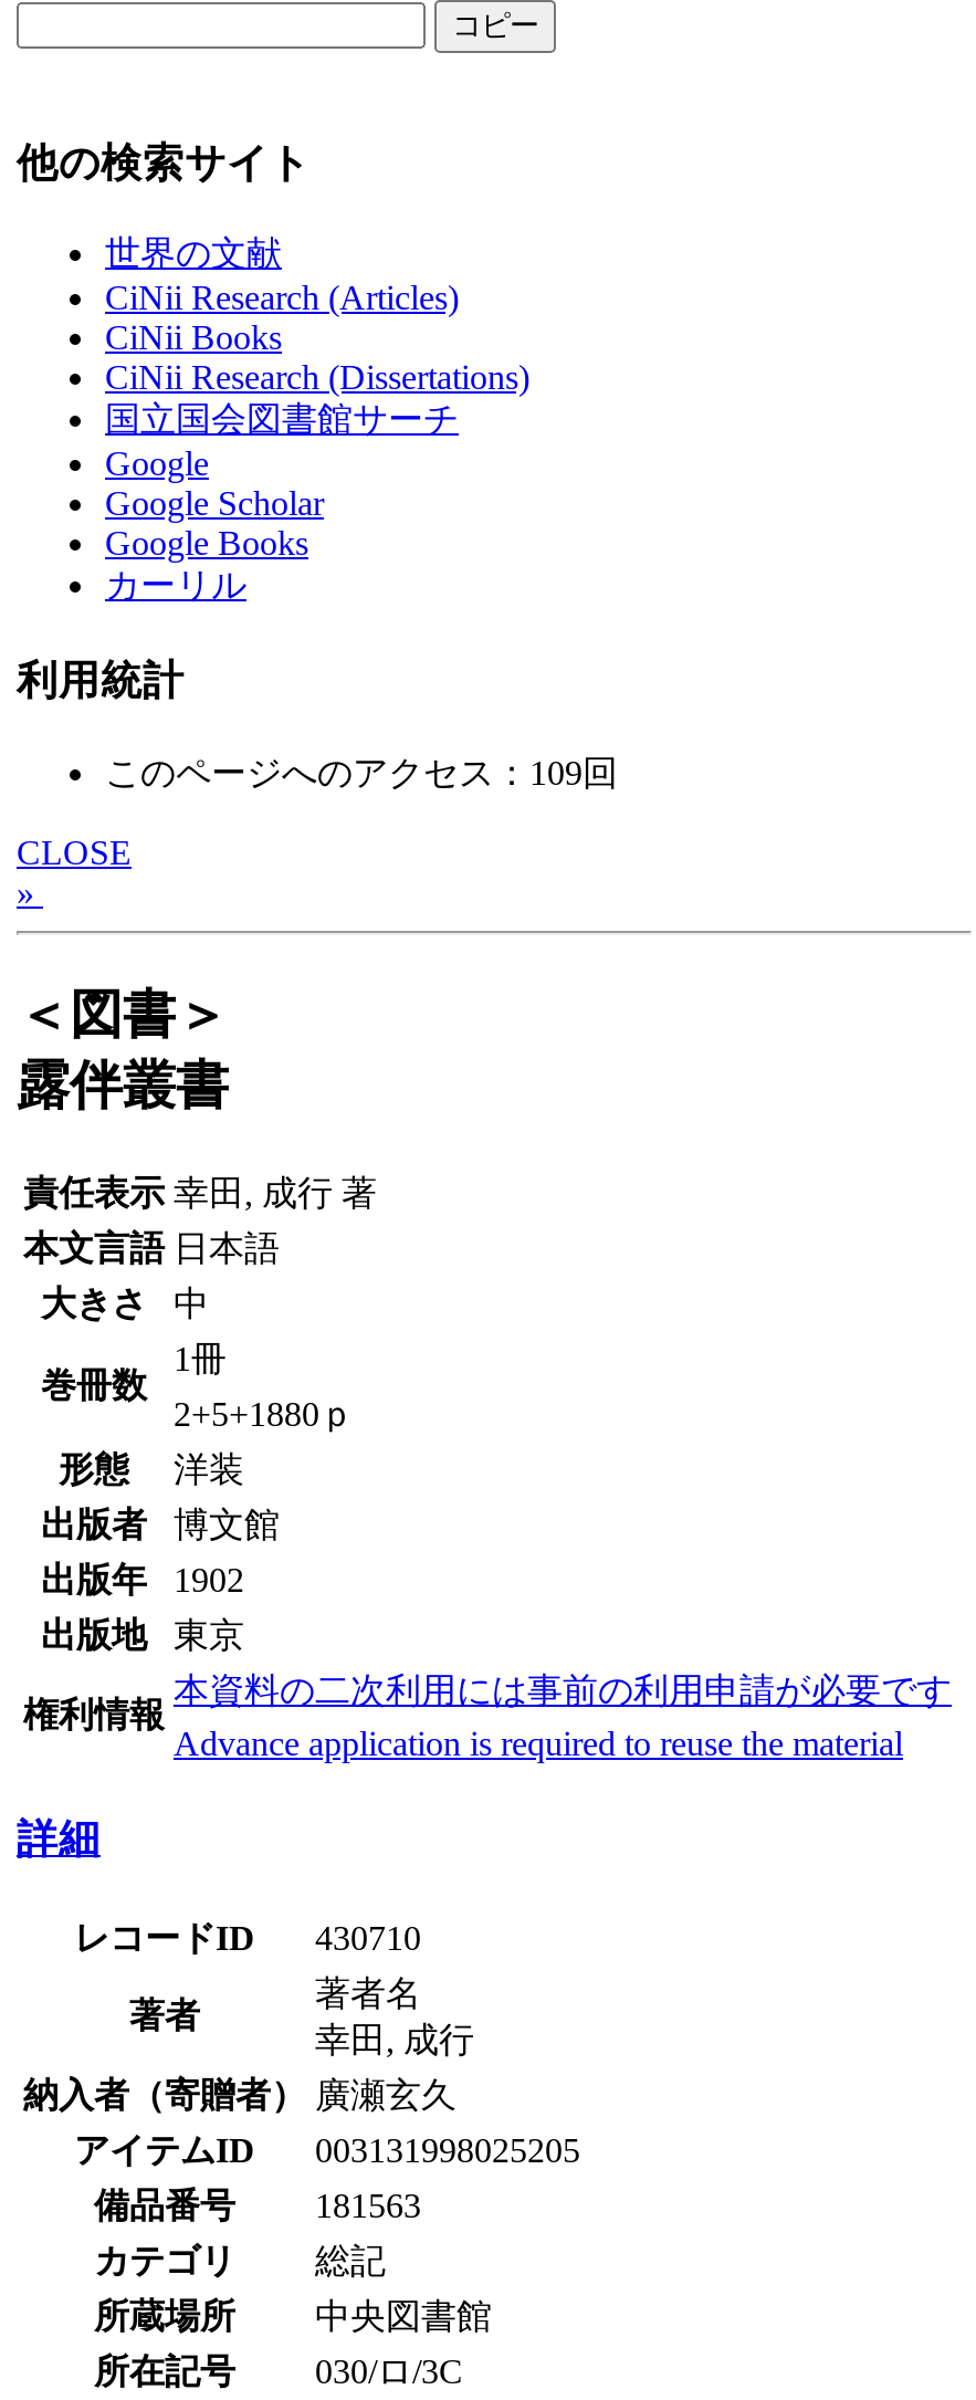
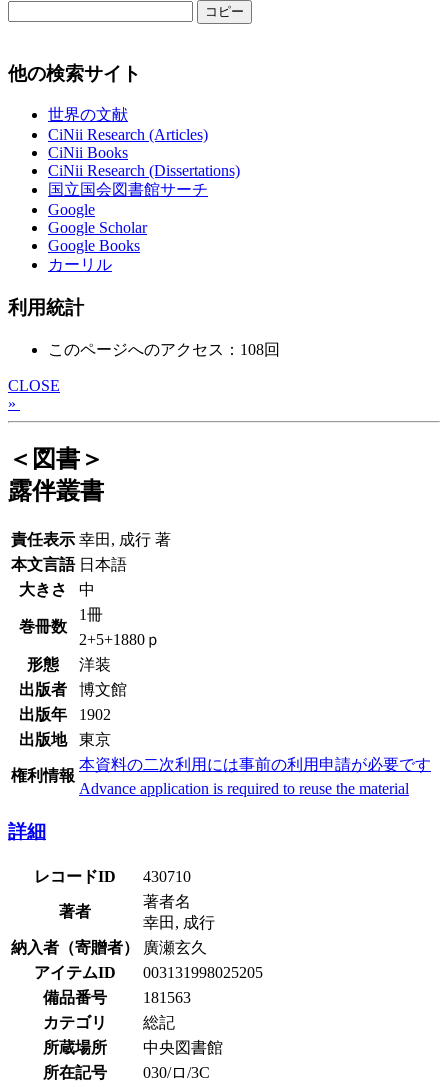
- このページへのアクセス：109回
+ このページへのアクセス：108回
